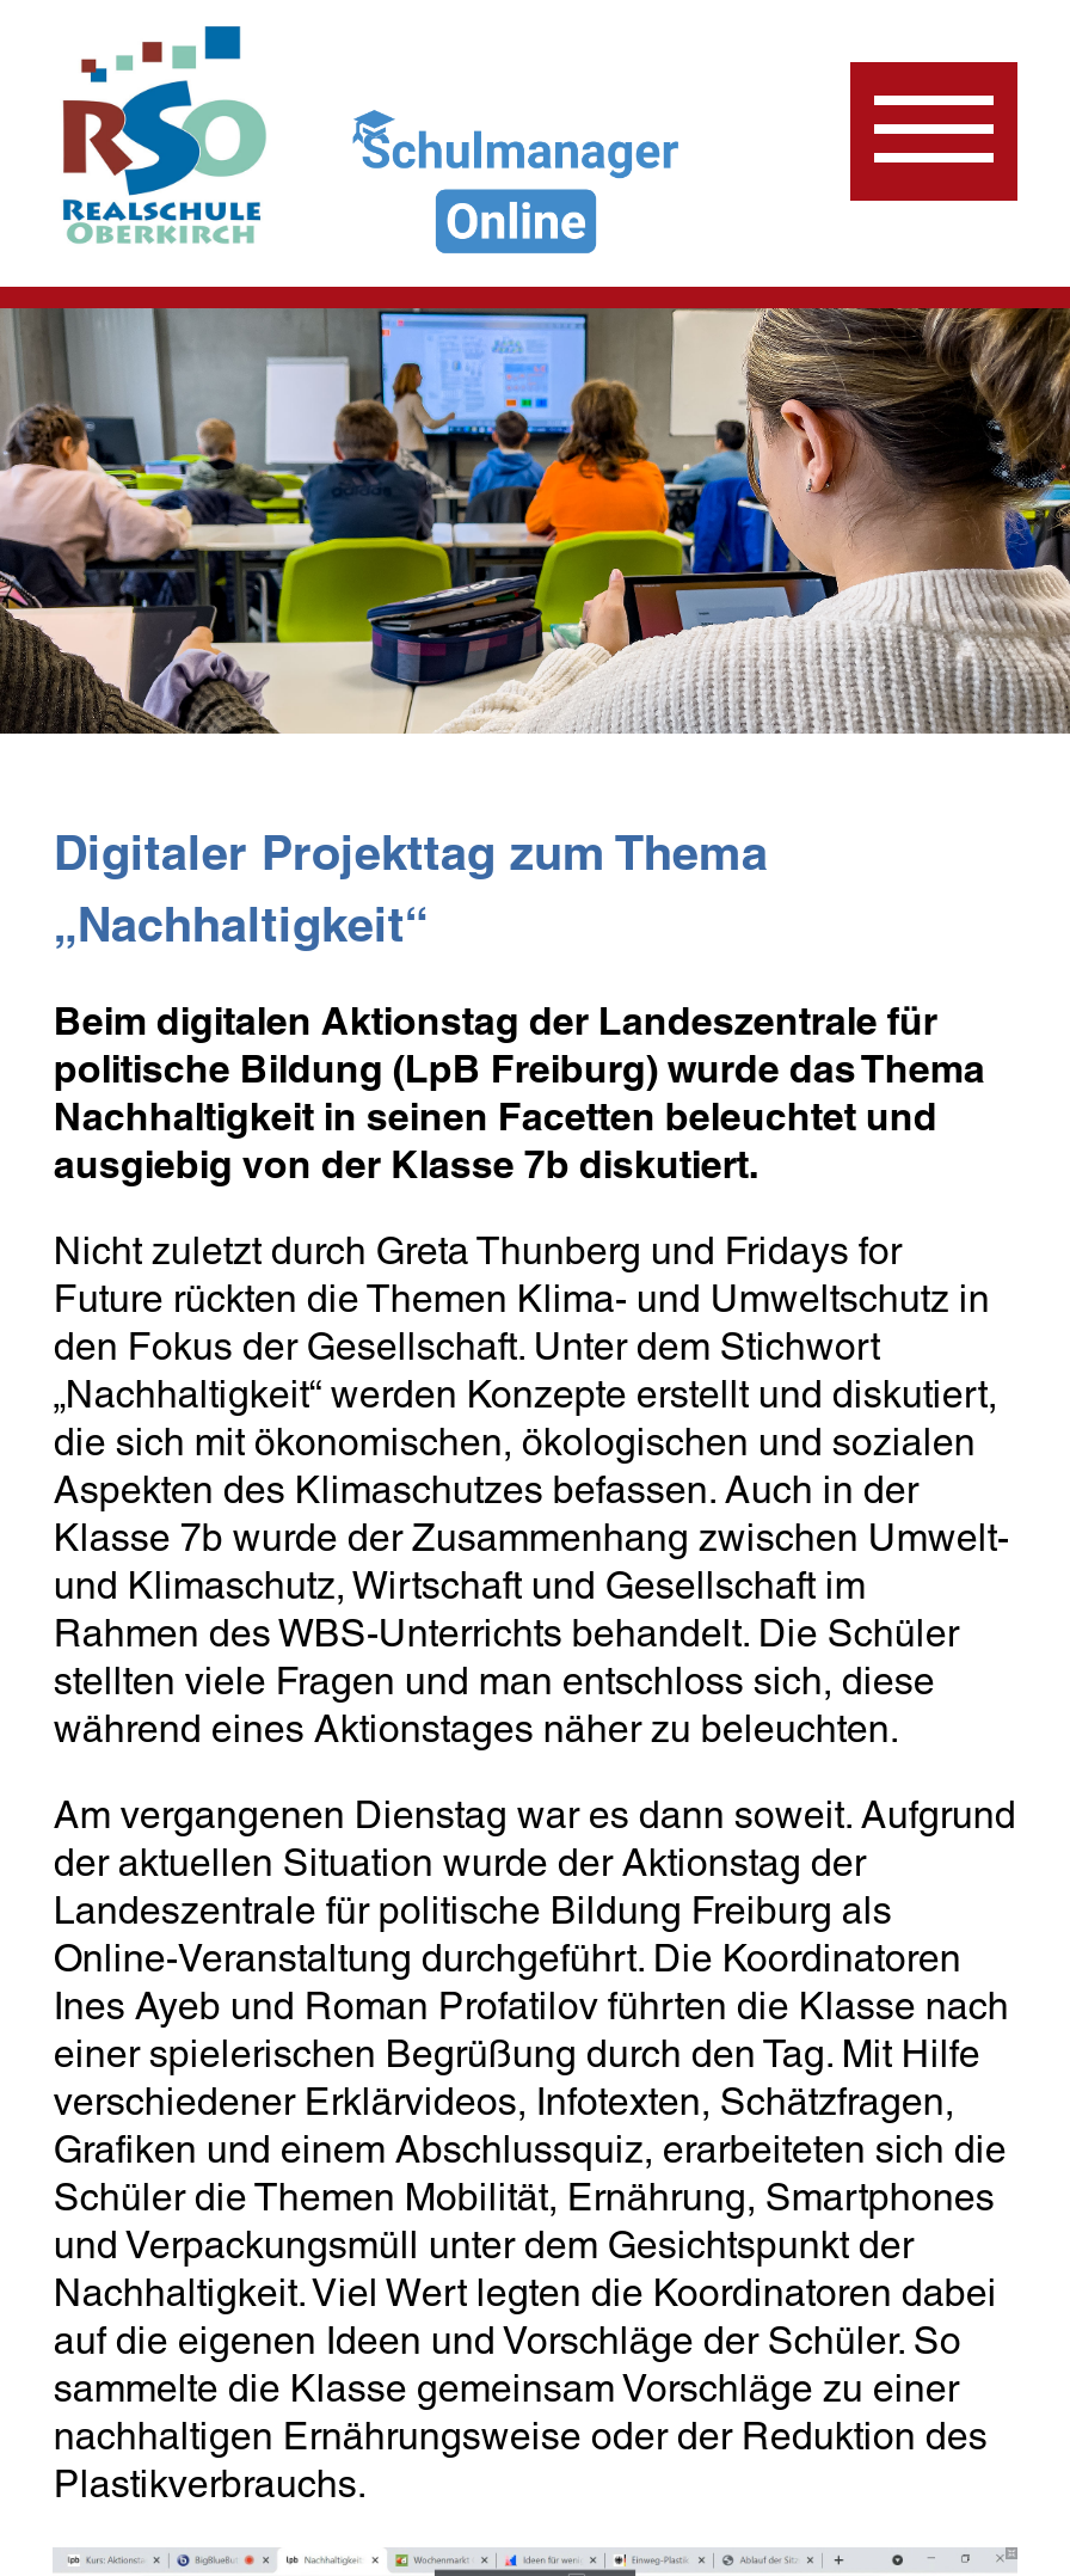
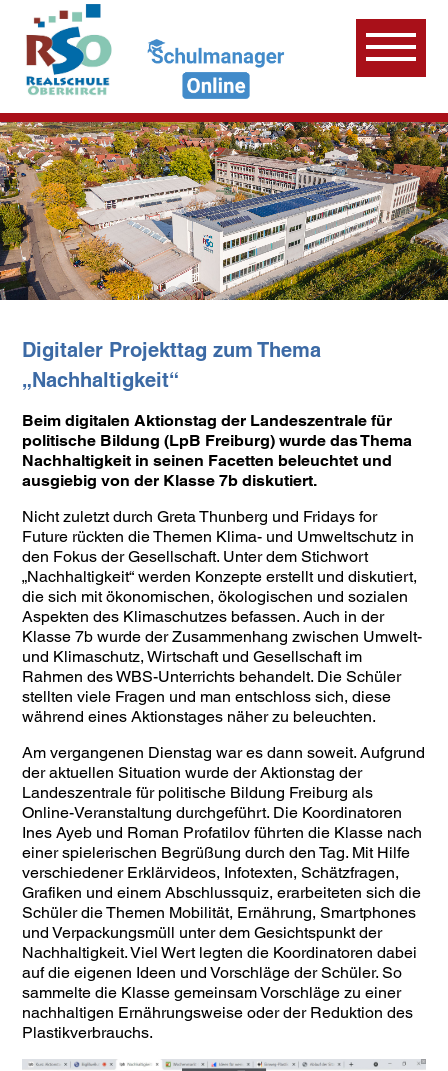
- [image]
+ [image]
